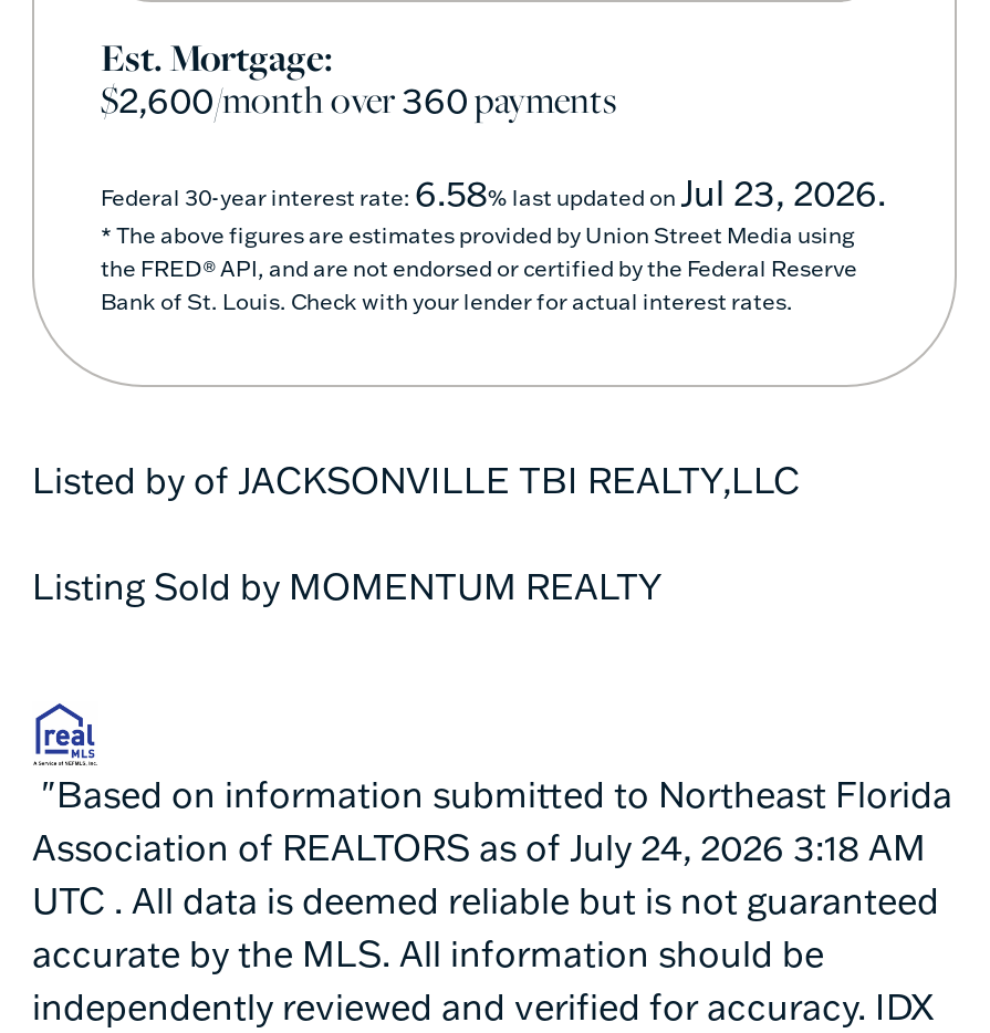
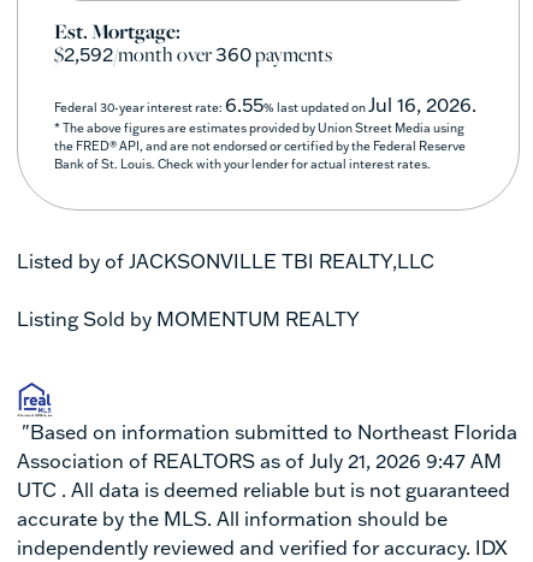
- $2,600/month over360payments
+ $2,592/month over360payments

- Federal 30-year interest rate: 6.58% last updated on Jul 23, 2026.
+ Federal 30-year interest rate: 6.55% last updated on Jul 16, 2026.

- Association of REALTORS as of July 24, 2026 3:18 AM
+ Association of REALTORS as of July 21, 2026 9:47 AM
